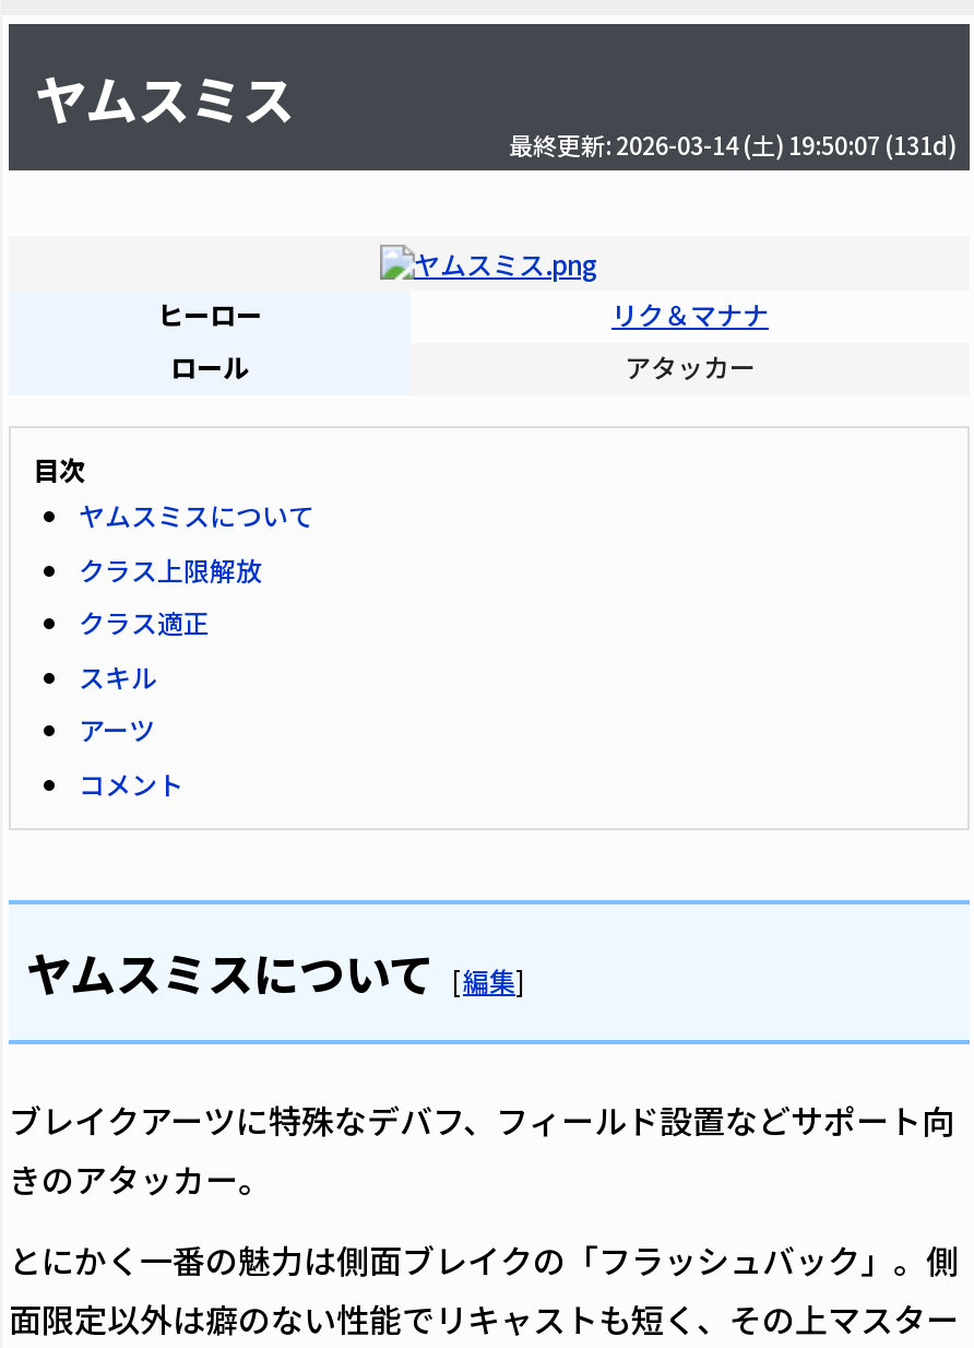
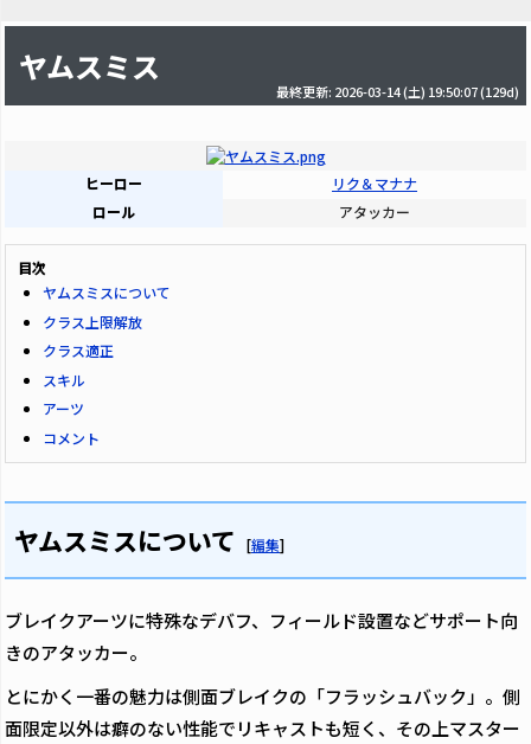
- 最終更新: 2026-03-14 (土) 19:50:07 (131d)
+ 最終更新: 2026-03-14 (土) 19:50:07 (129d)
